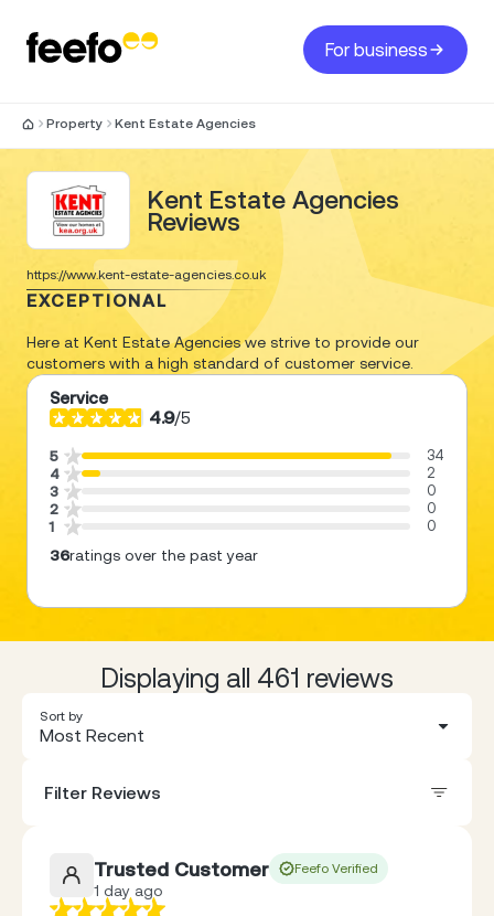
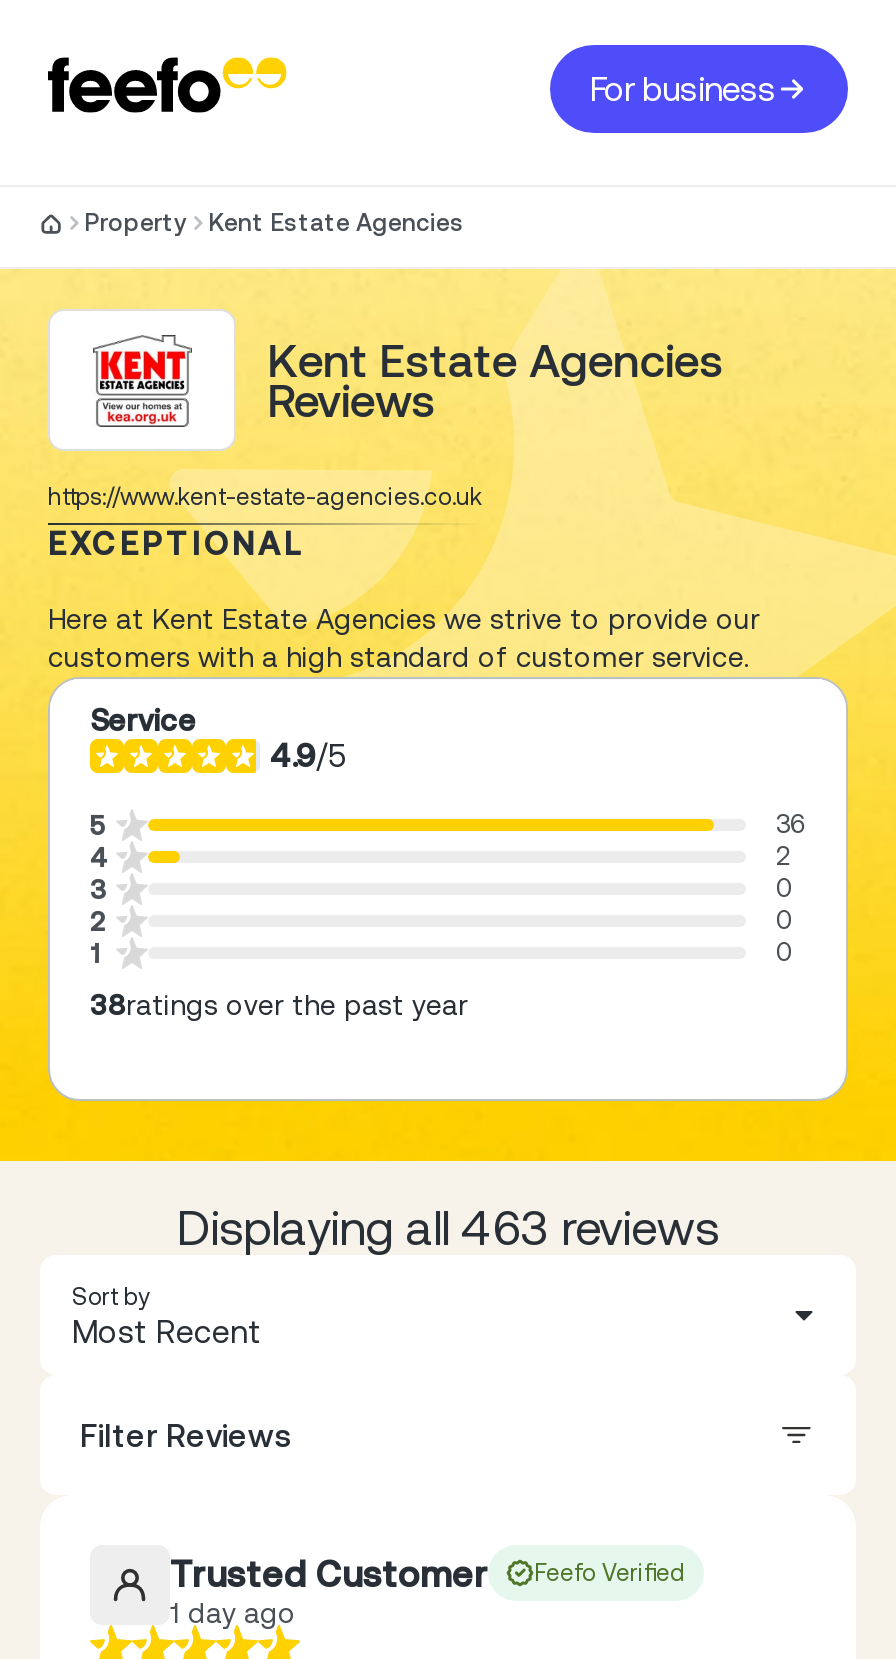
- 34
+ 36

- 36ratings over the past year
+ 38ratings over the past year

- Displaying all 461 reviews
+ Displaying all 463 reviews
